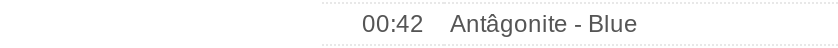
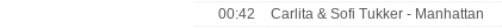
- Antâgonite - Blue
+ Carlita & Sofi Tukker - Manhattan
